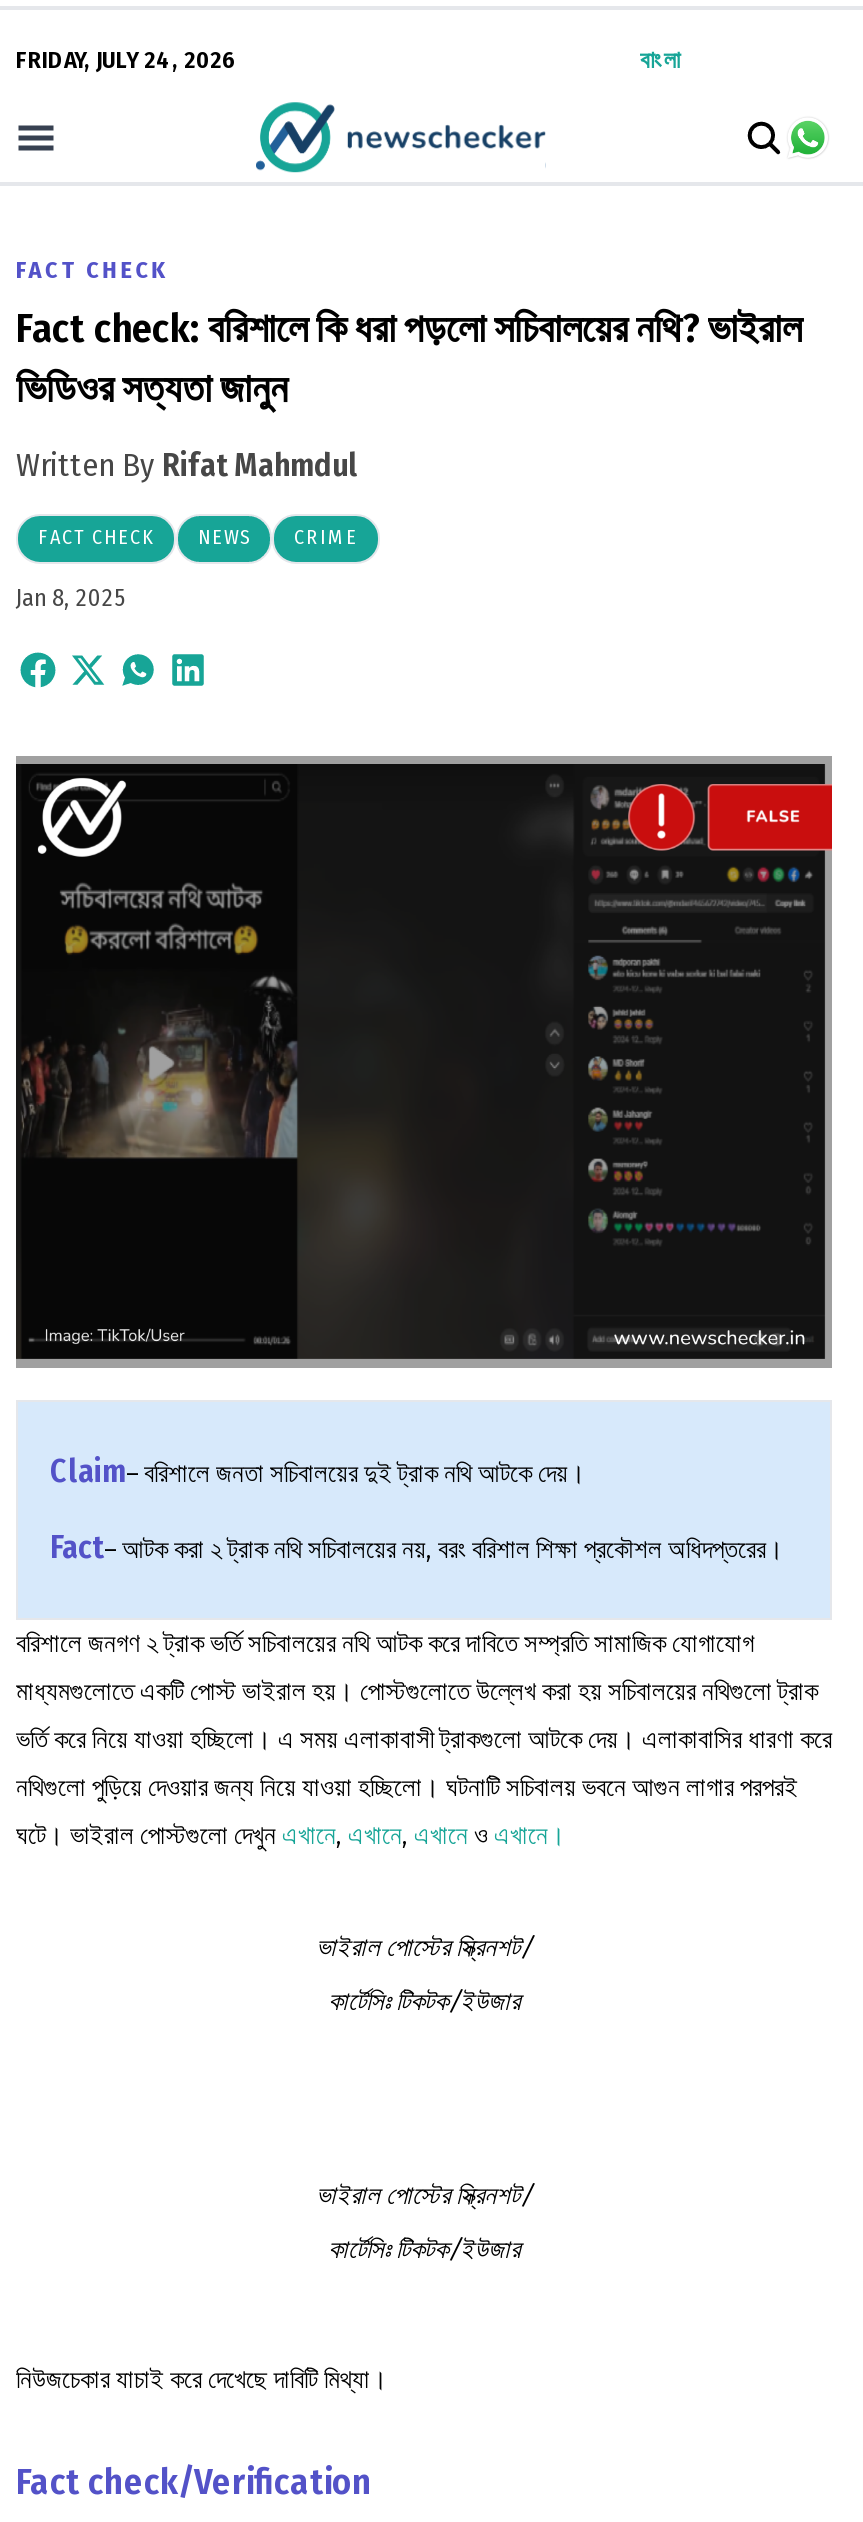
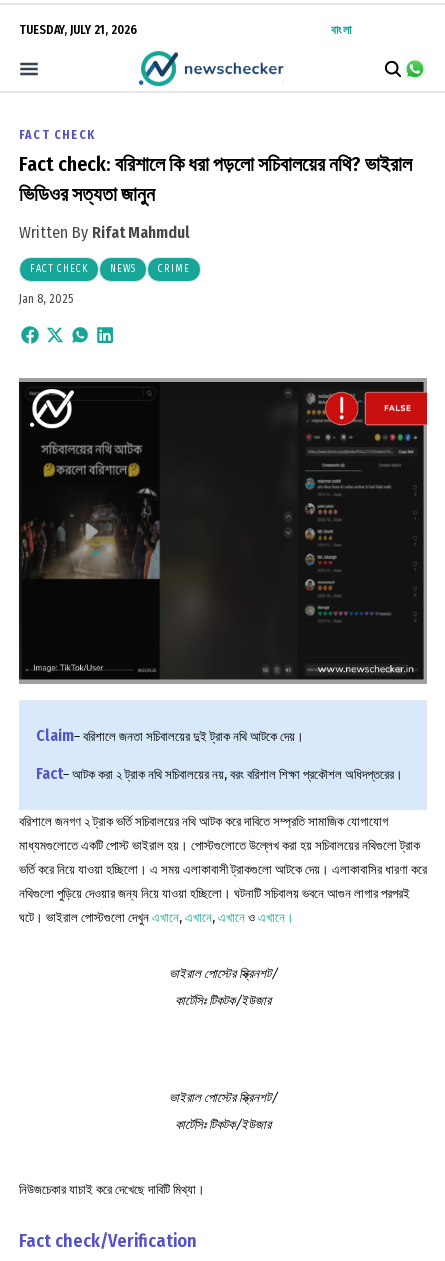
- FRIDAY, JULY 24, 2026
+ TUESDAY, JULY 21, 2026
